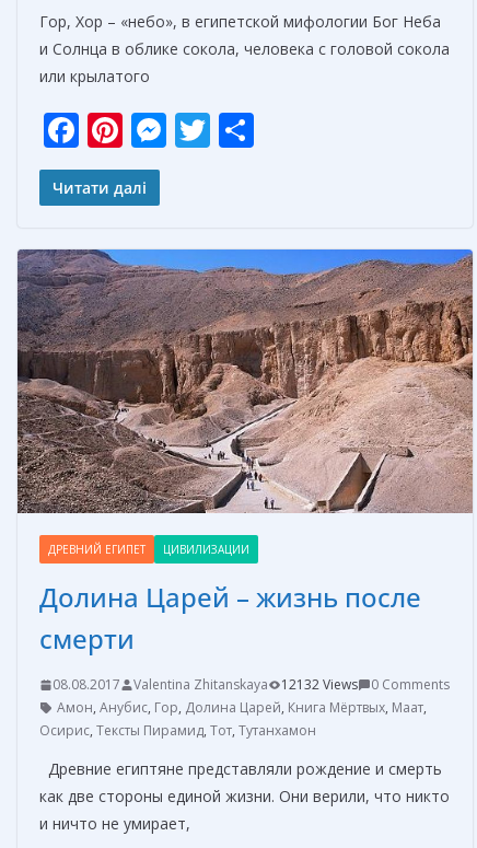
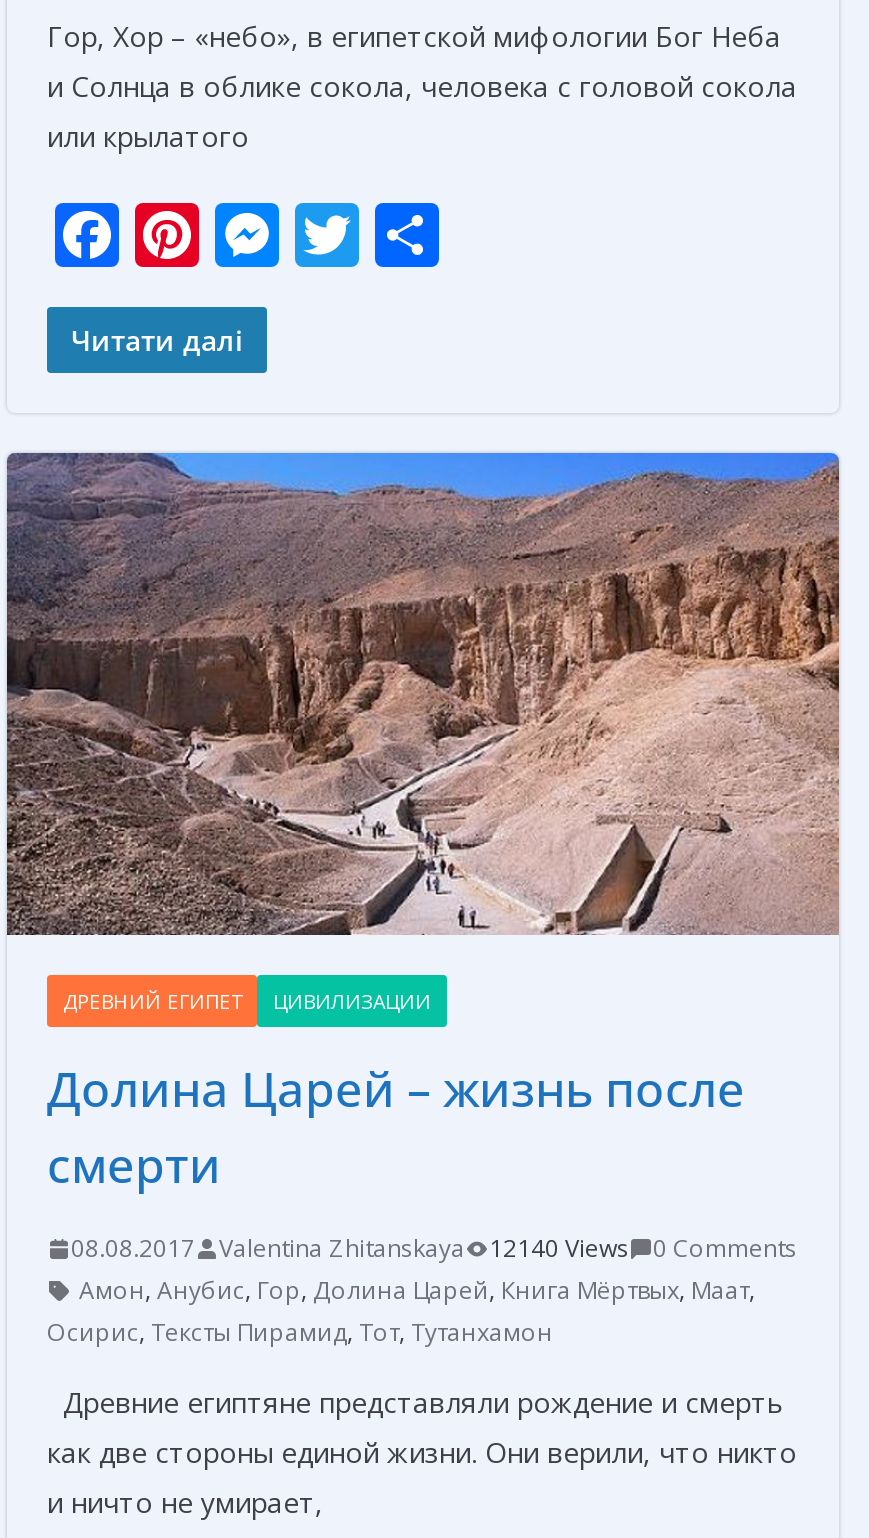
- 08.08.2017 Valentina Zhitanskaya 12132 Views 0 Comments
+ 08.08.2017 Valentina Zhitanskaya 12140 Views 0 Comments
